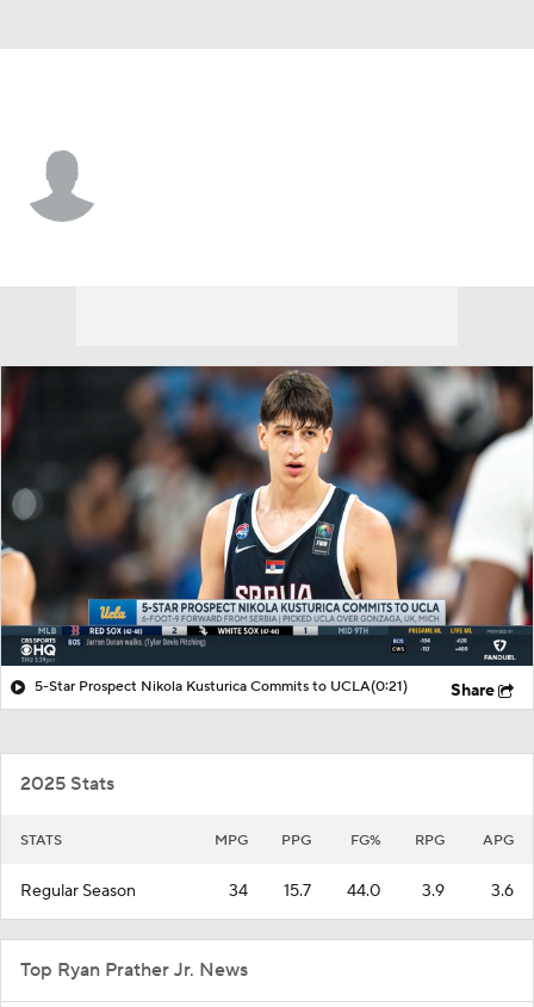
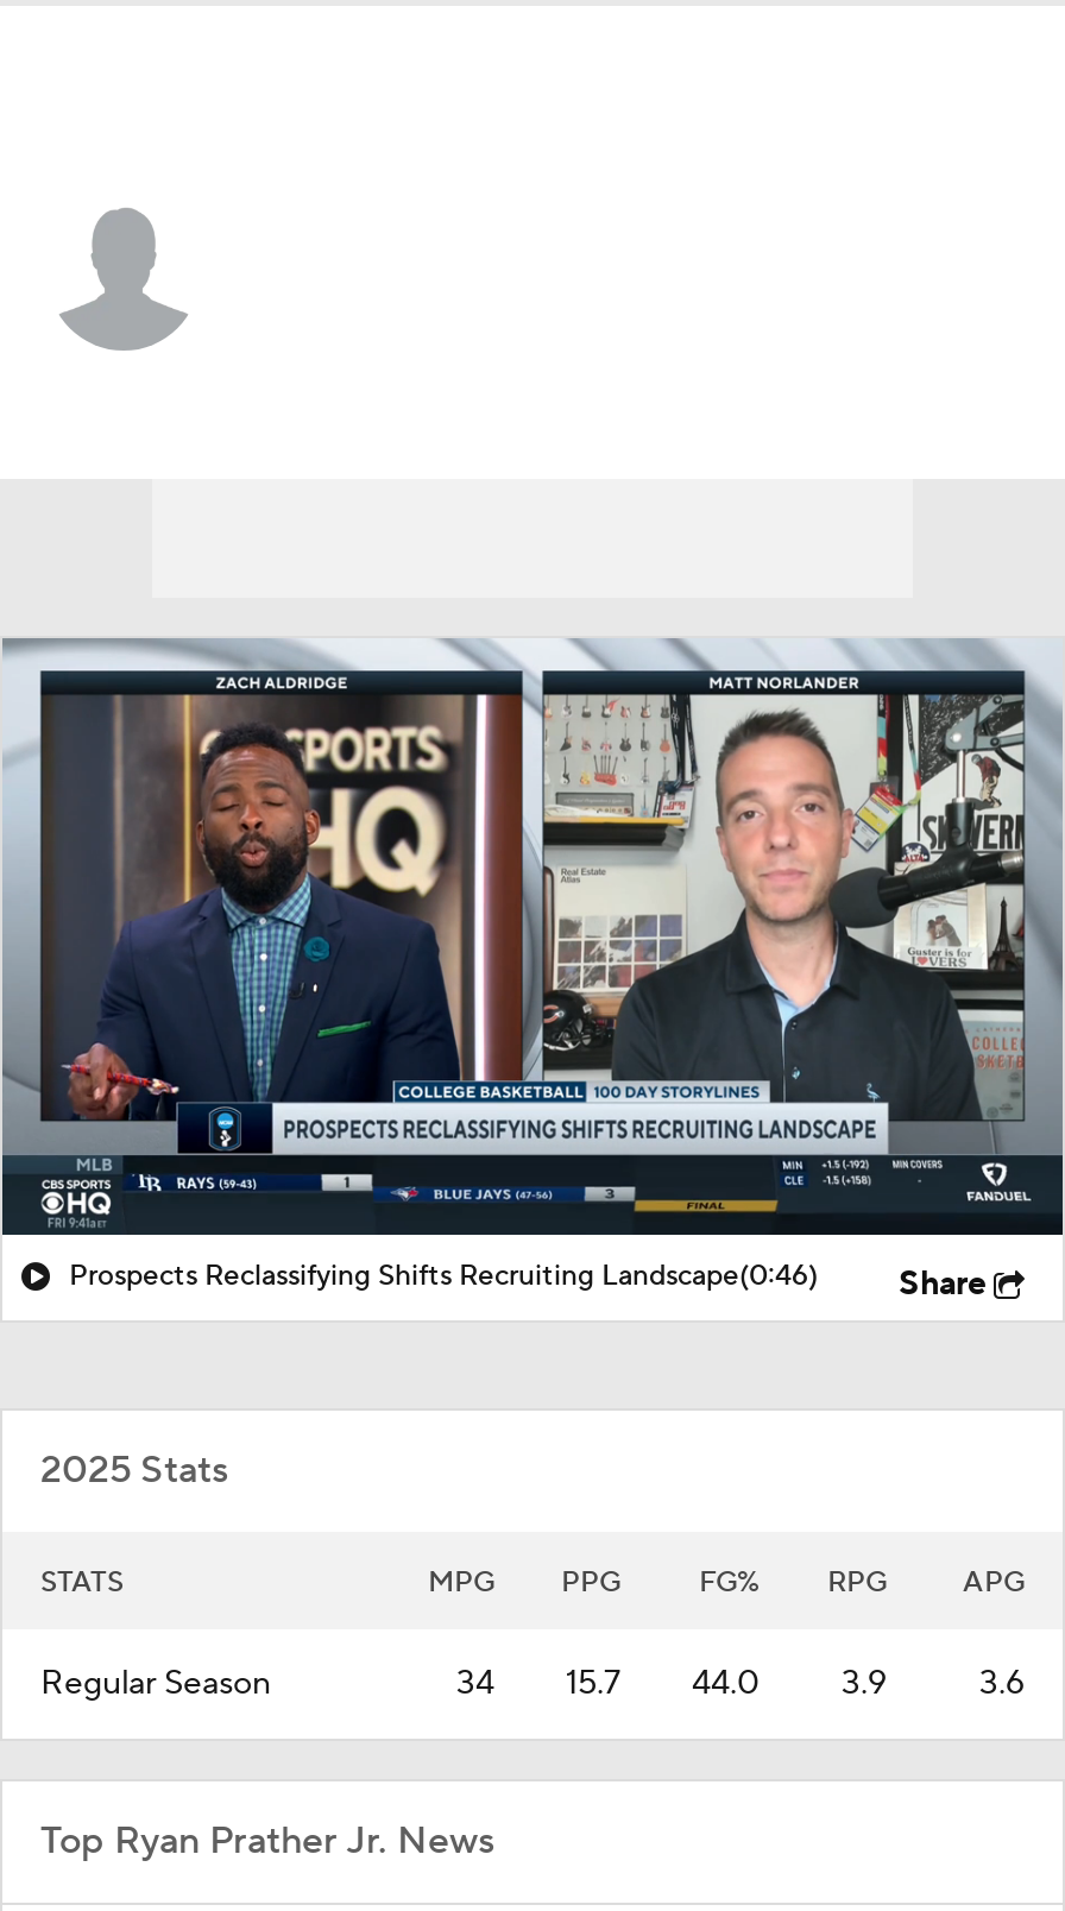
- [image]
- 5-Star Prospect Nikola Kusturica Commits to UCLA(0:21)
+ [image]
+ Prospects Reclassifying Shifts Recruiting Landscape(0:46)
